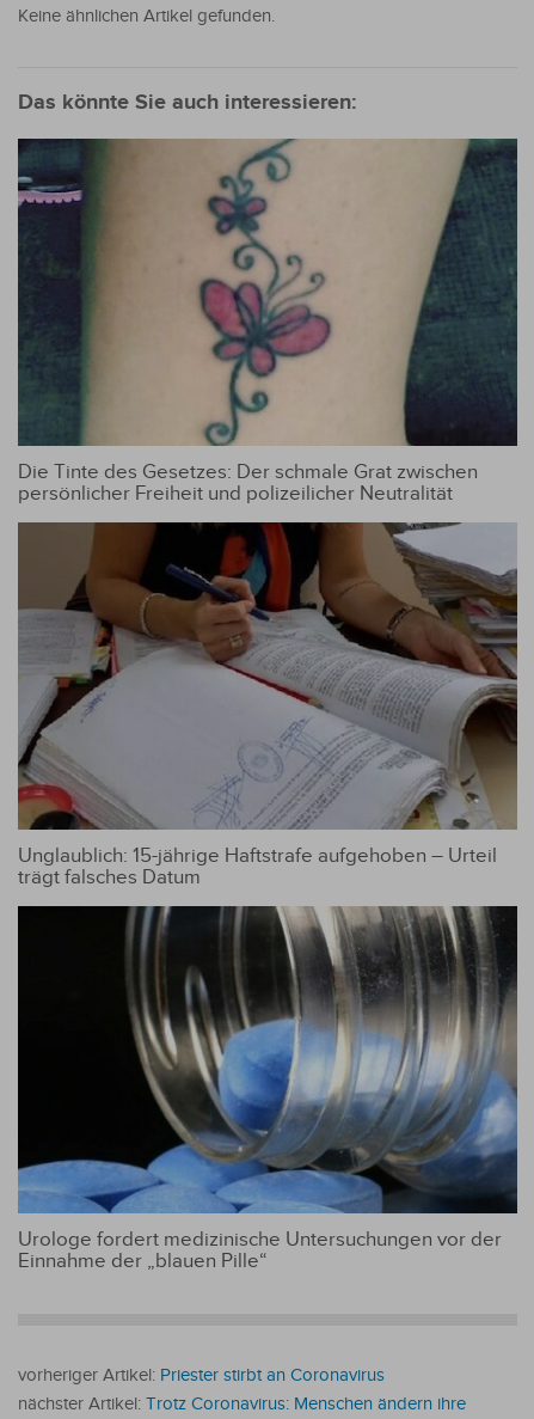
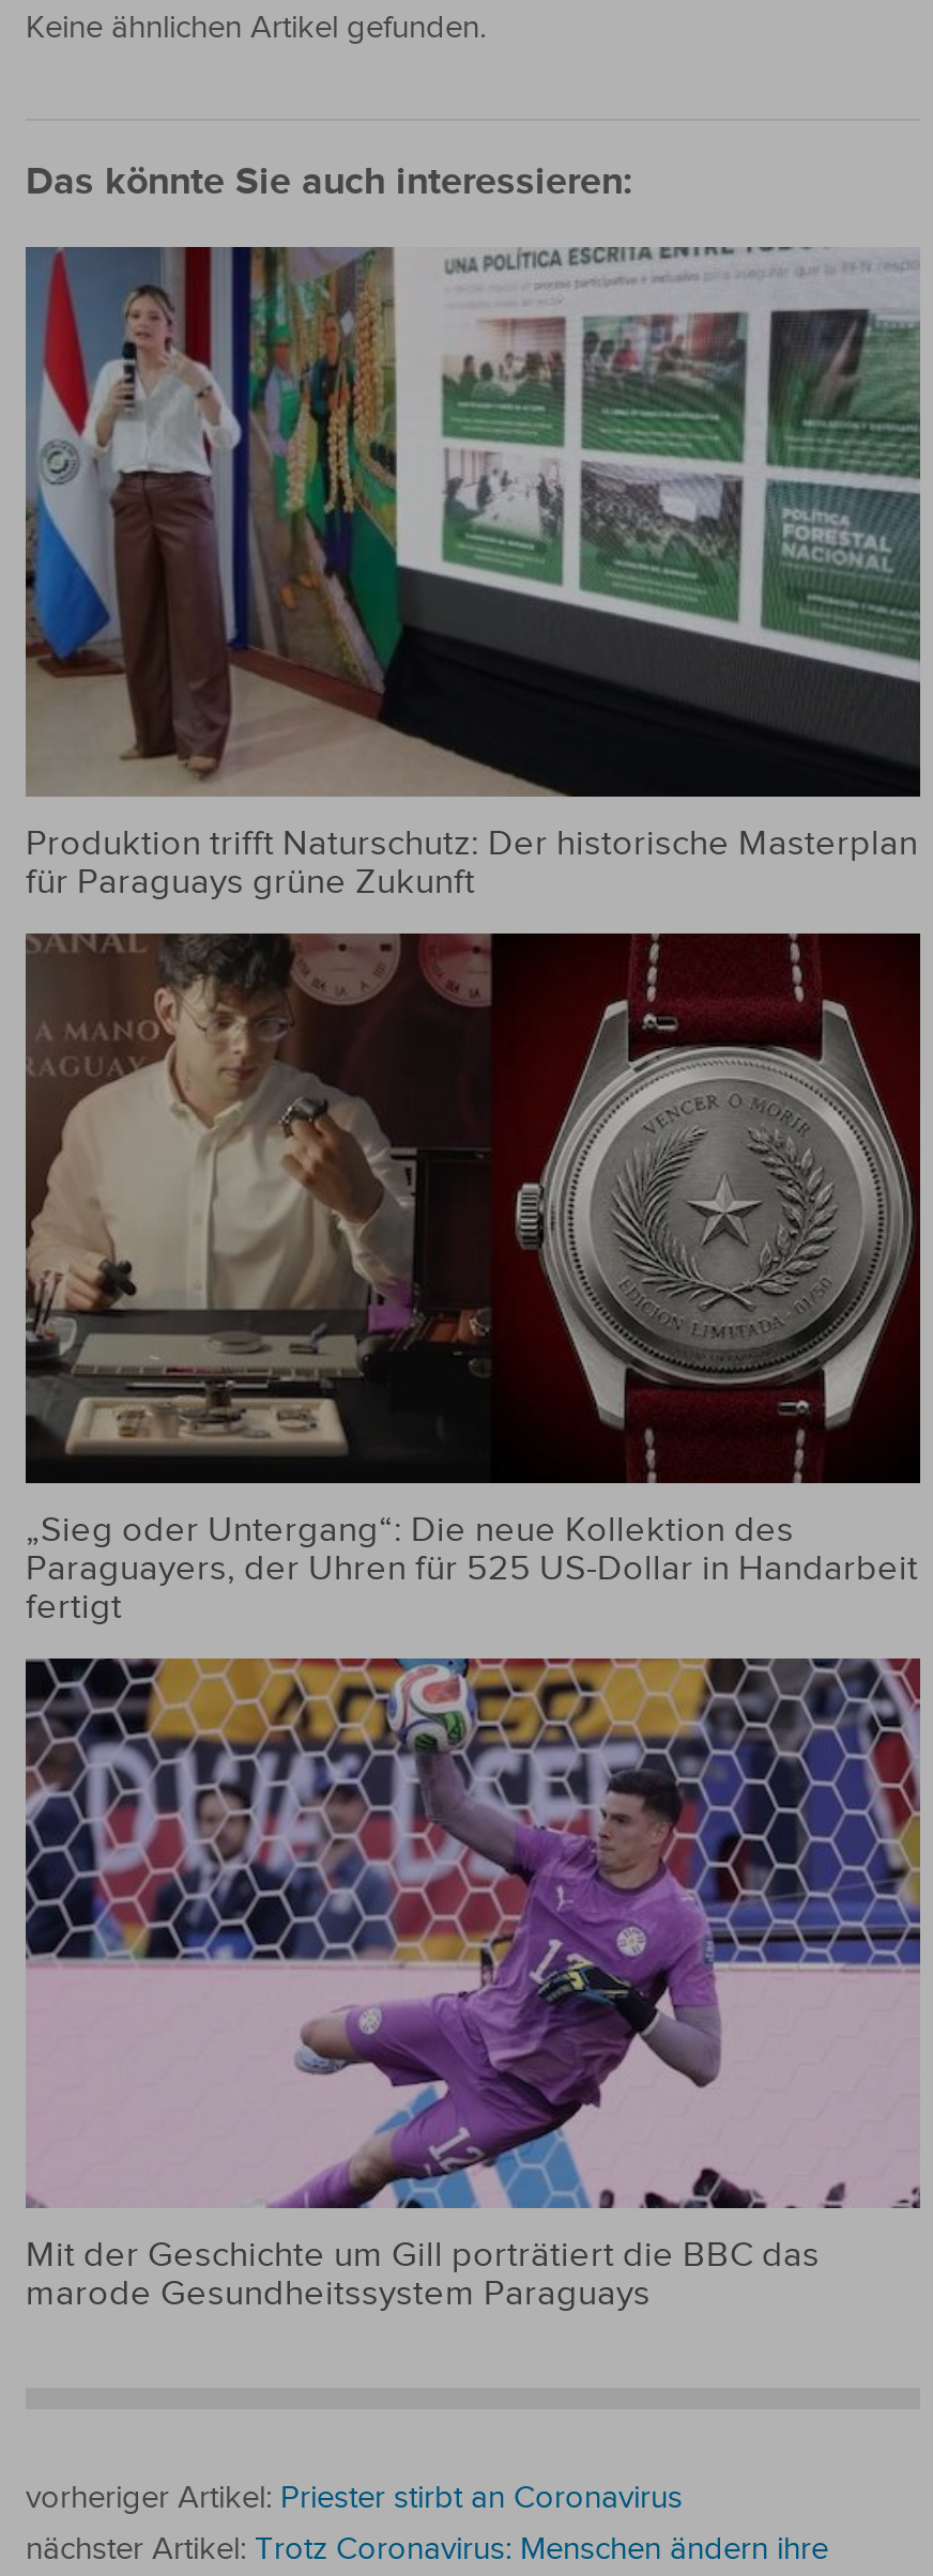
- [image]
- Die Tinte des Gesetzes: Der schmale Grat zwischen
- persönlicher Freiheit und polizeilicher Neutralität
+ [image]
+ Produktion trifft Naturschutz: Der historische Masterplan
+ für Paraguays grüne Zukunft

- [image]
- Unglaublich: 15-jährige Haftstrafe aufgehoben – Urteil
- trägt falsches Datum
+ [image]
+ „Sieg oder Untergang“: Die neue Kollektion des
+ Paraguayers, der Uhren für 525 US-Dollar in Handarbeit
+ fertigt

- [image]
- Urologe fordert medizinische Untersuchungen vor der
- Einnahme der „blauen Pille“
+ [image]
+ Mit der Geschichte um Gill porträtiert die BBC das
+ marode Gesundheitssystem Paraguays
